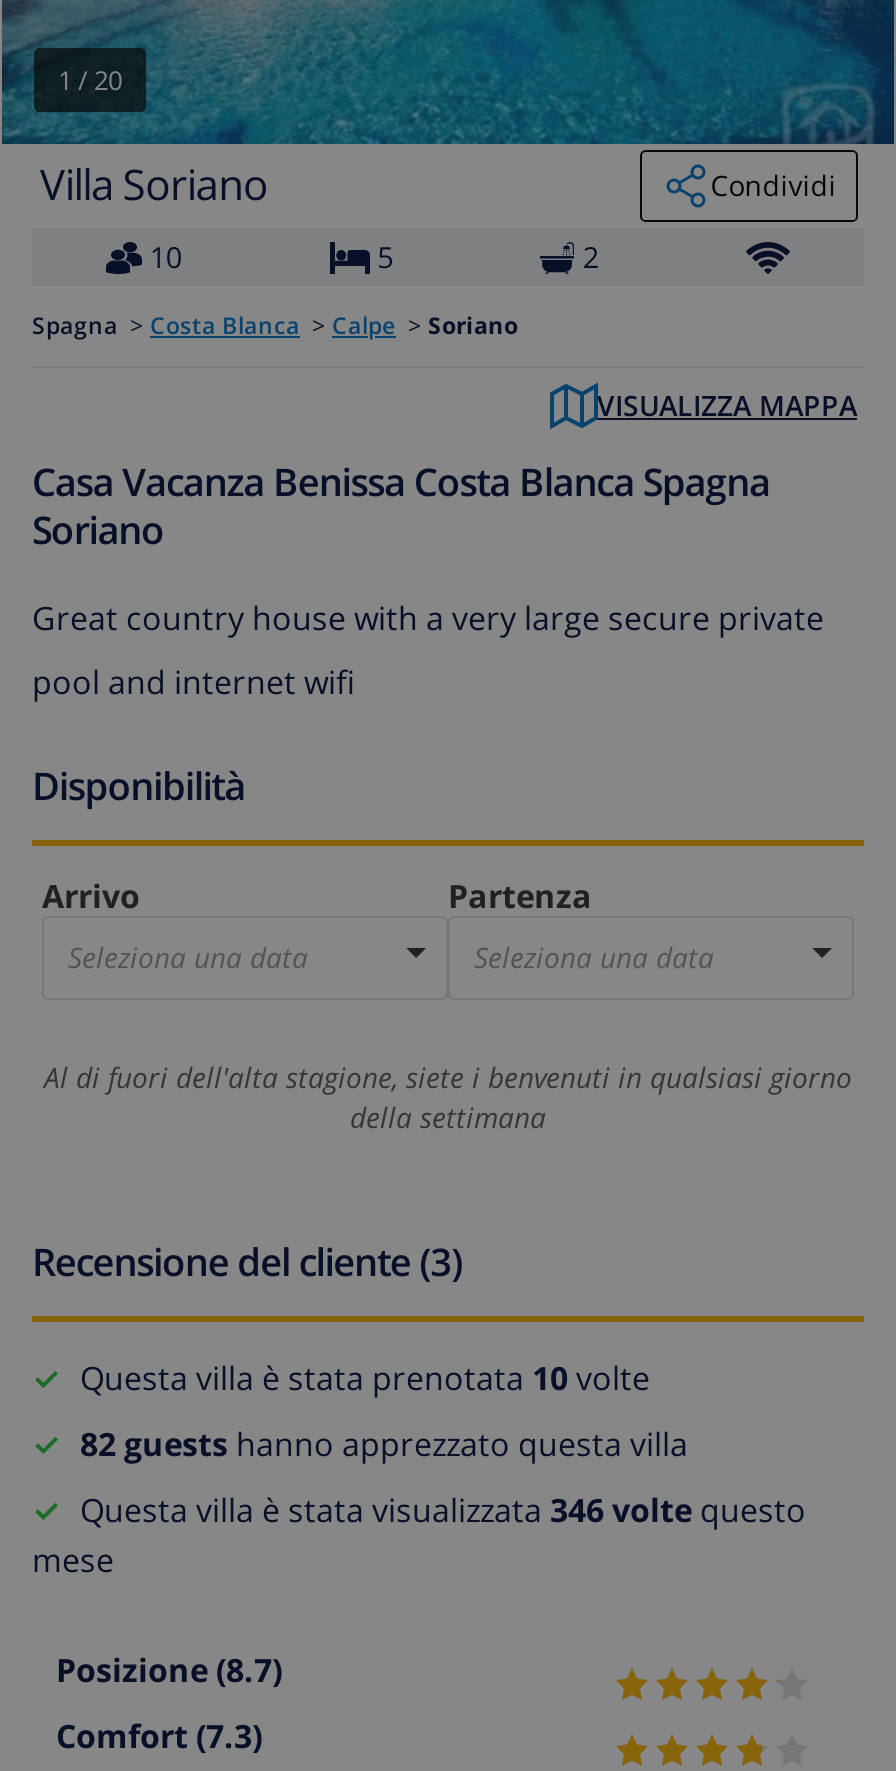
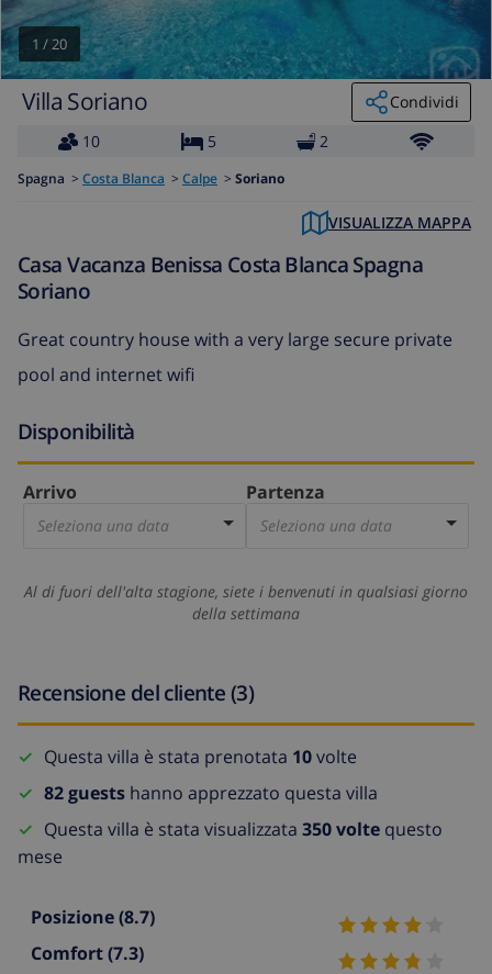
- Questa villa è stata visualizzata 346 volte questo
+ Questa villa è stata visualizzata 350 volte questo
